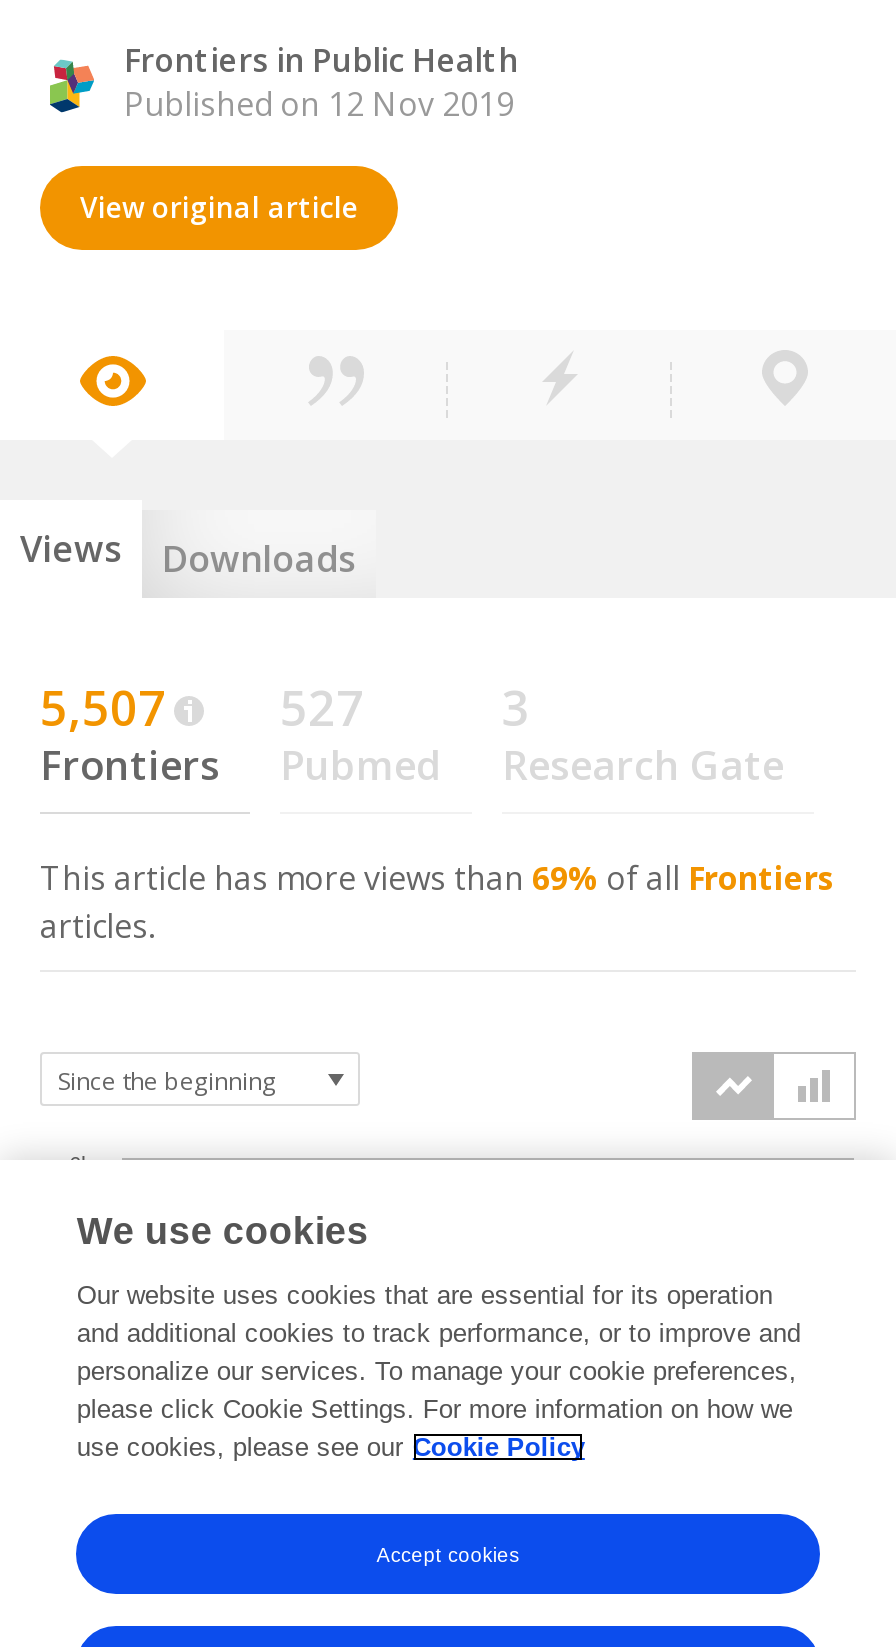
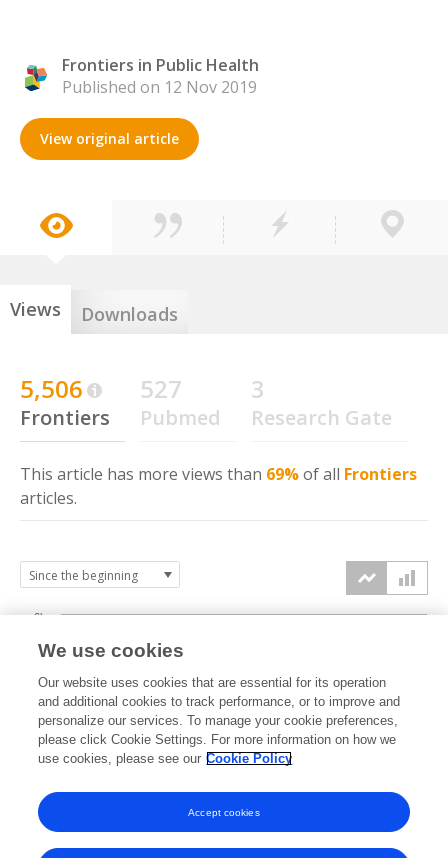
- 5,507
+ 5,506
